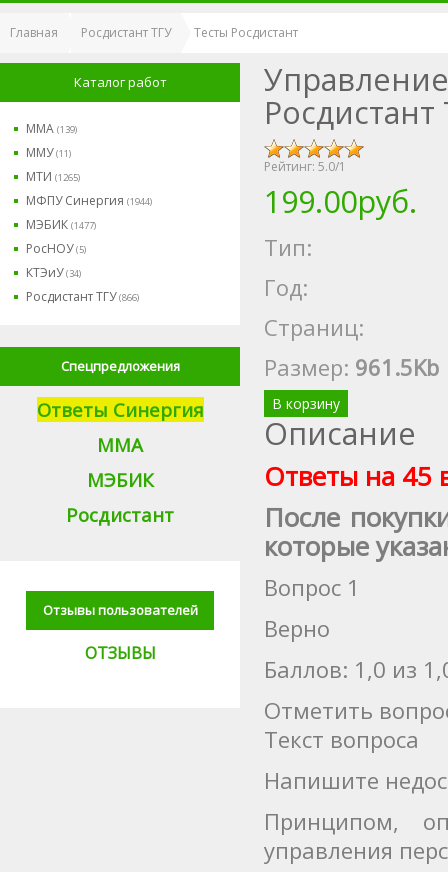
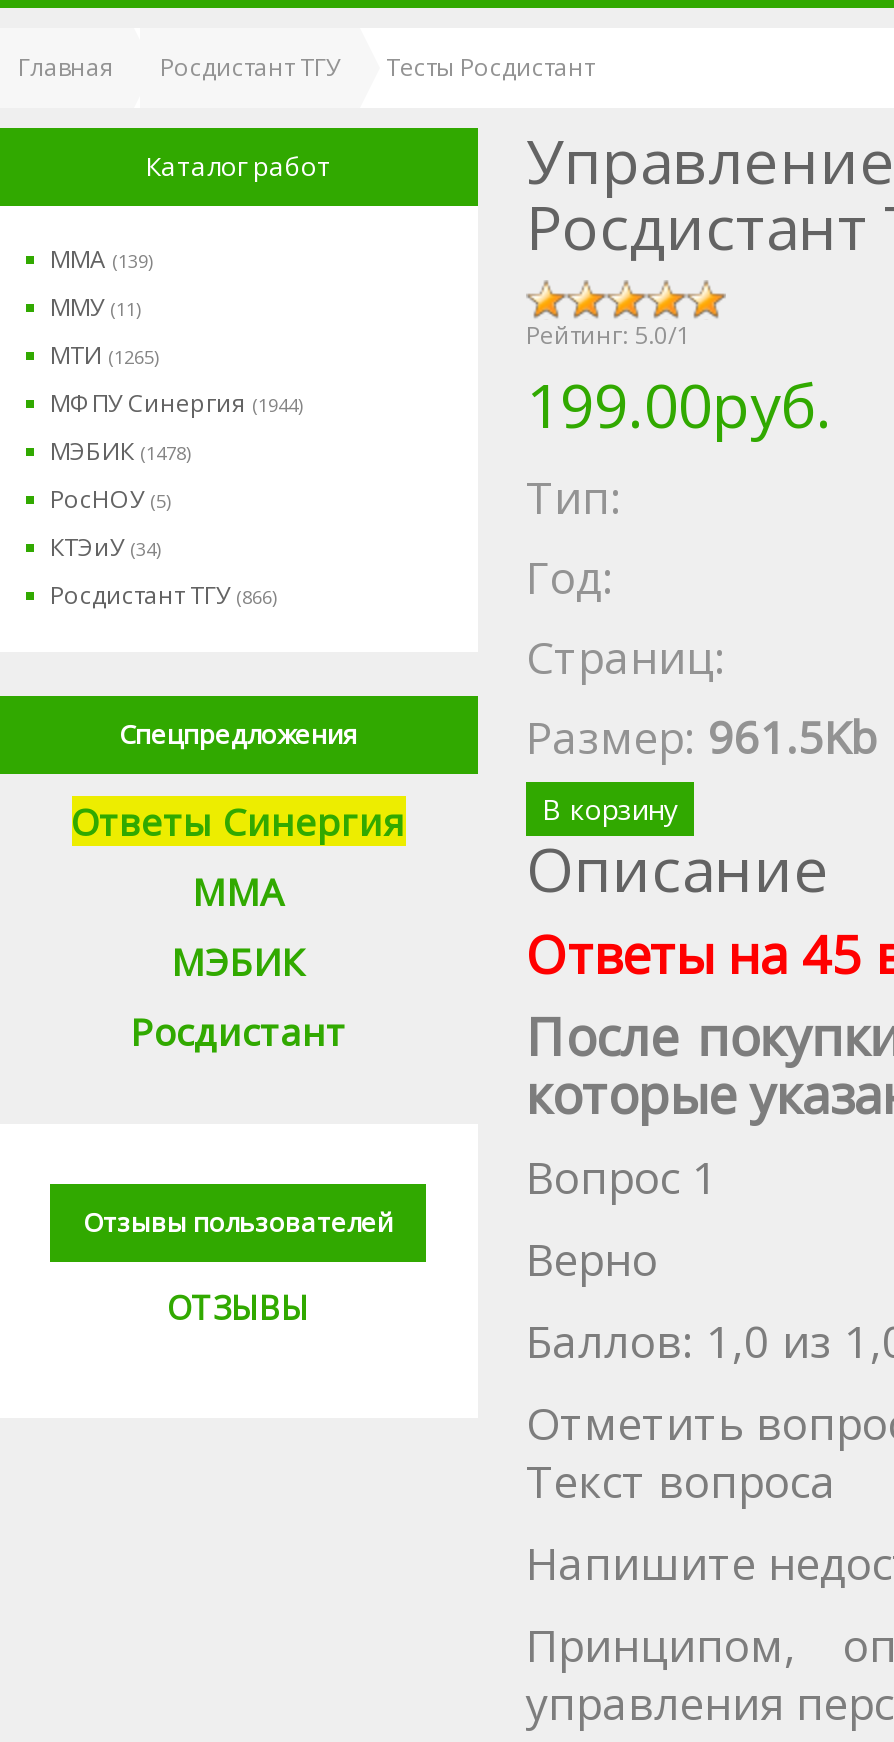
- МЭБИК (1477)
+ МЭБИК (1478)
